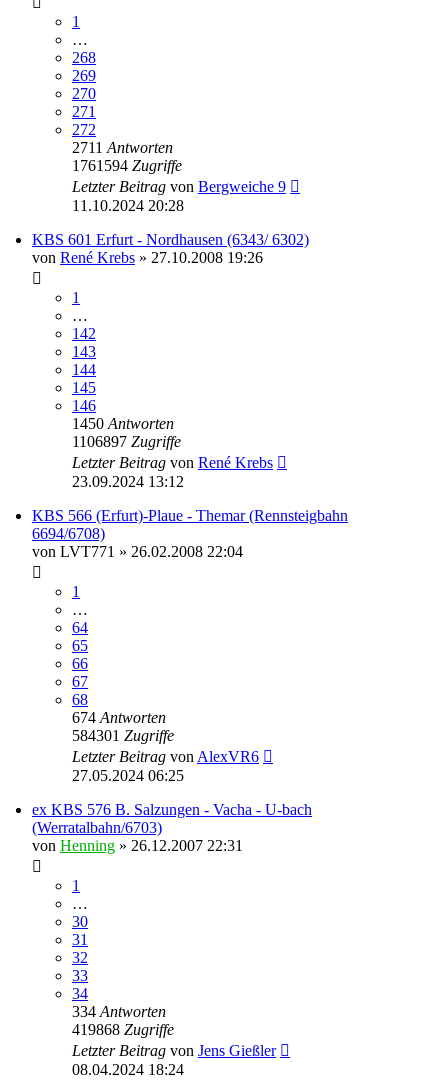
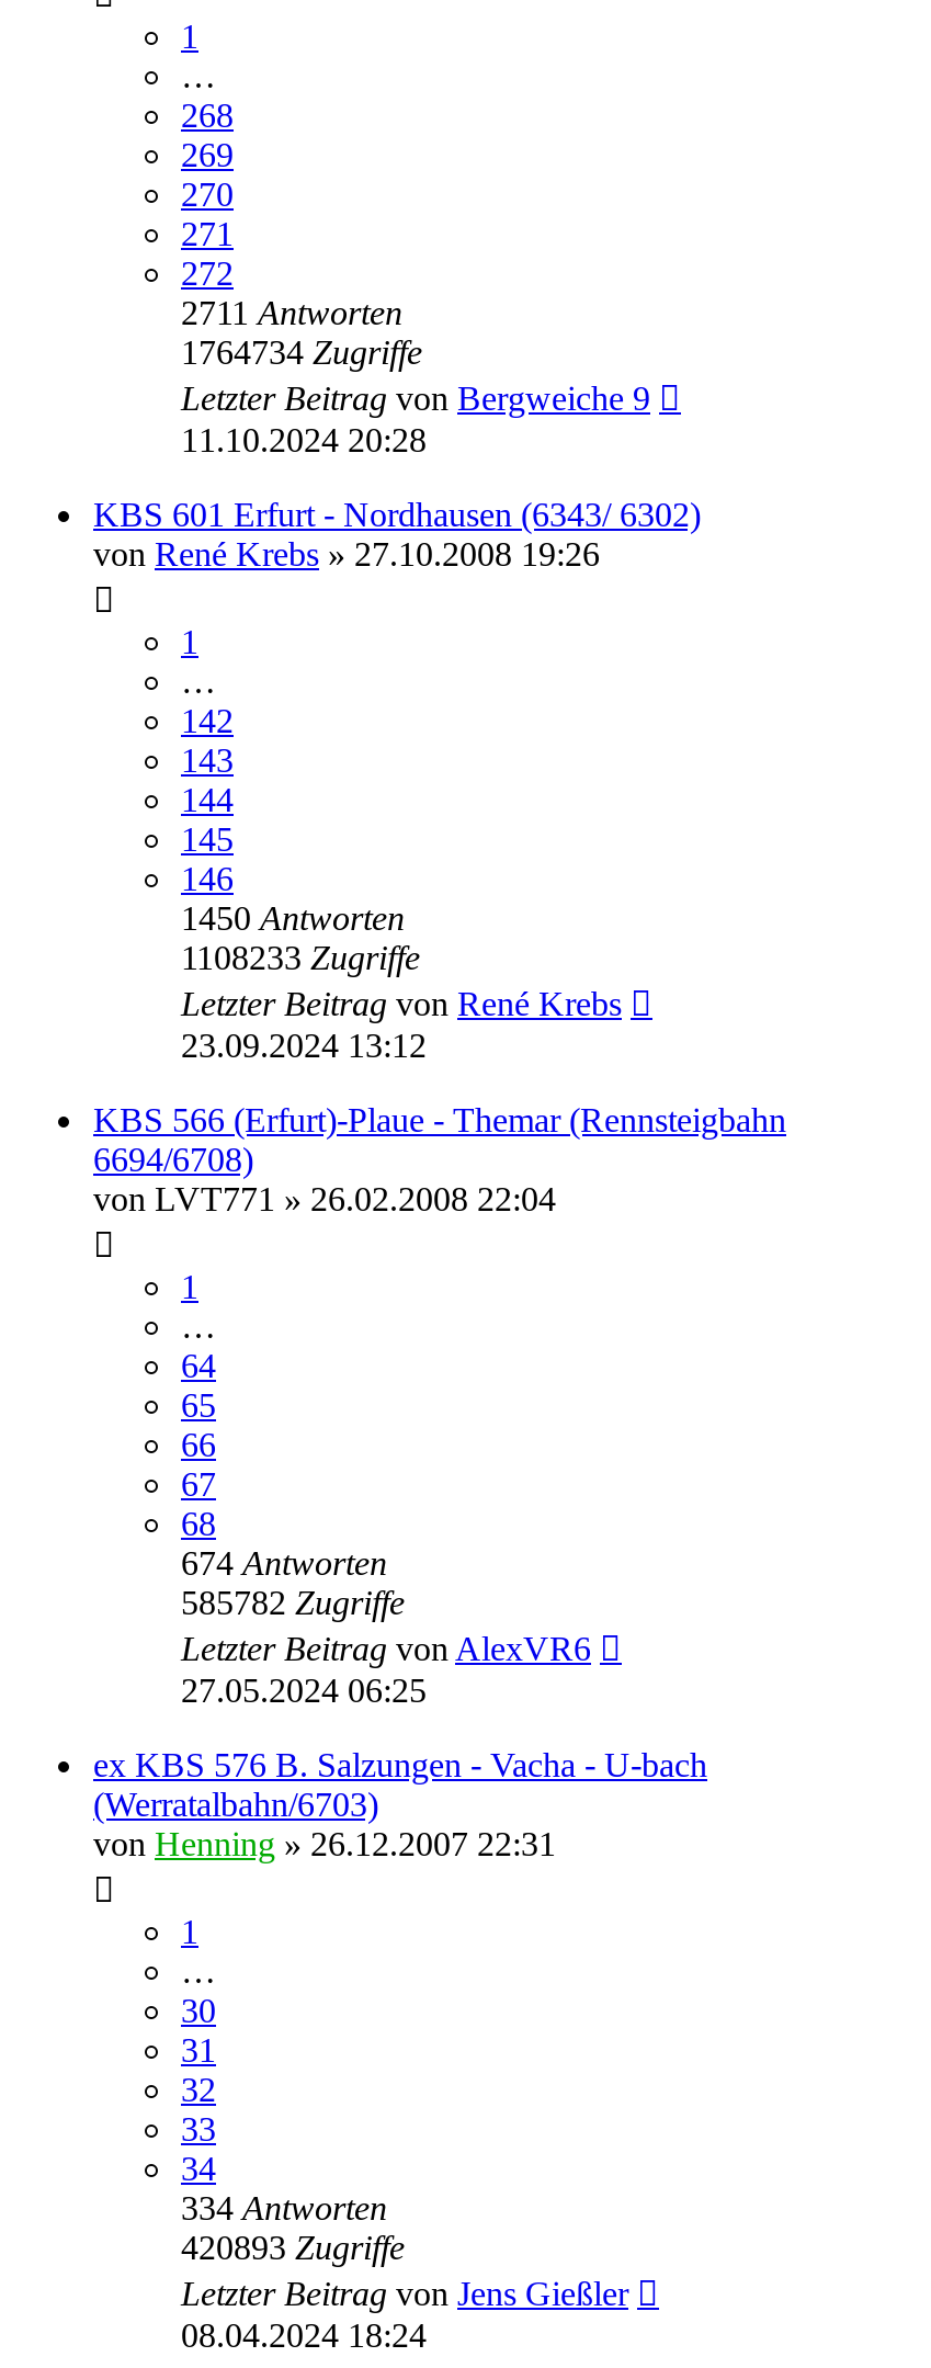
- 1761594 Zugriffe
+ 1764734 Zugriffe

- 1106897 Zugriffe
+ 1108233 Zugriffe

- 584301 Zugriffe
+ 585782 Zugriffe

- 419868 Zugriffe
+ 420893 Zugriffe
